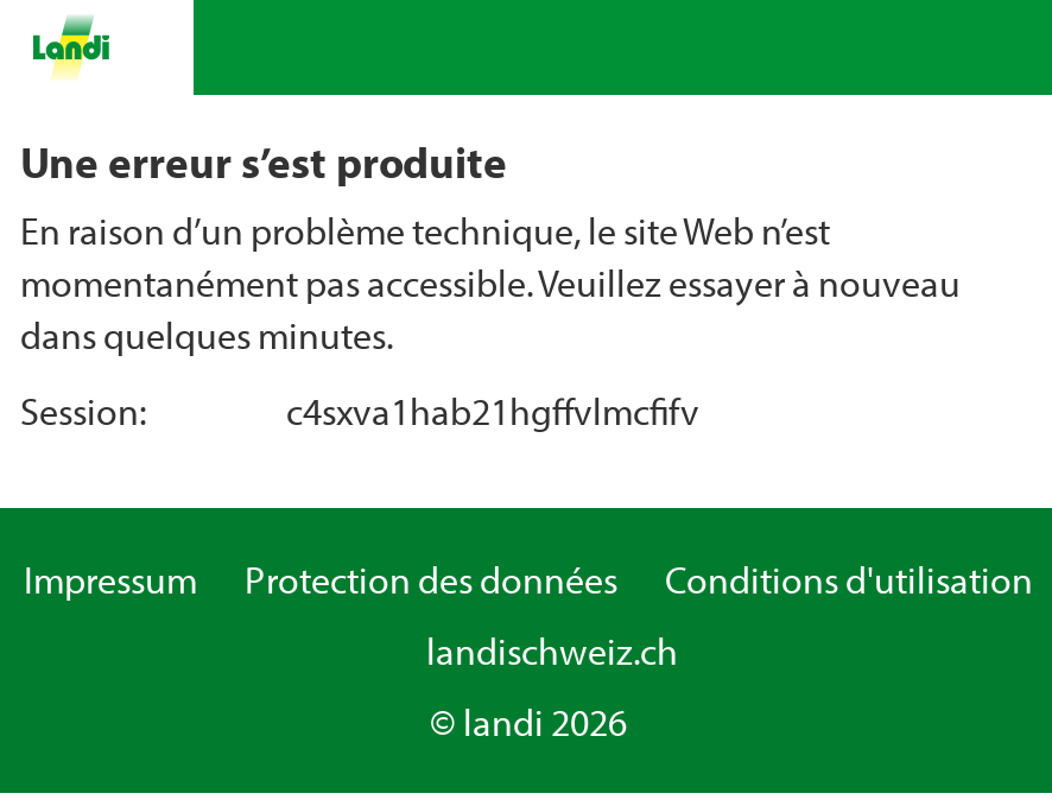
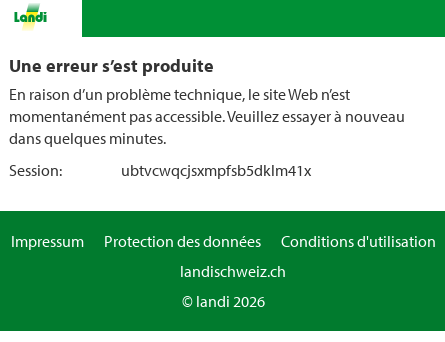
- c4sxva1hab21hgffvlmcfifv
+ ubtvcwqcjsxmpfsb5dklm41x
